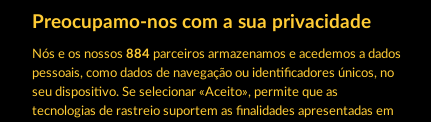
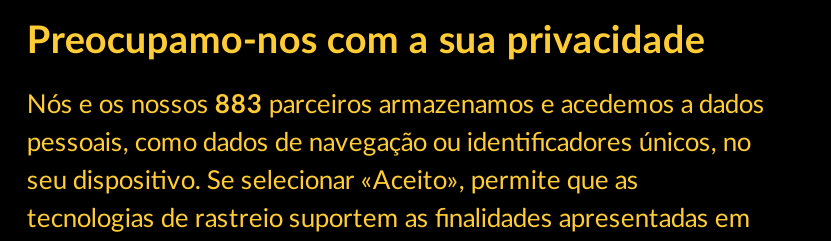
- Nós e os nossos 884 parceiros armazenamos e acedemos a dados
+ Nós e os nossos 883 parceiros armazenamos e acedemos a dados
